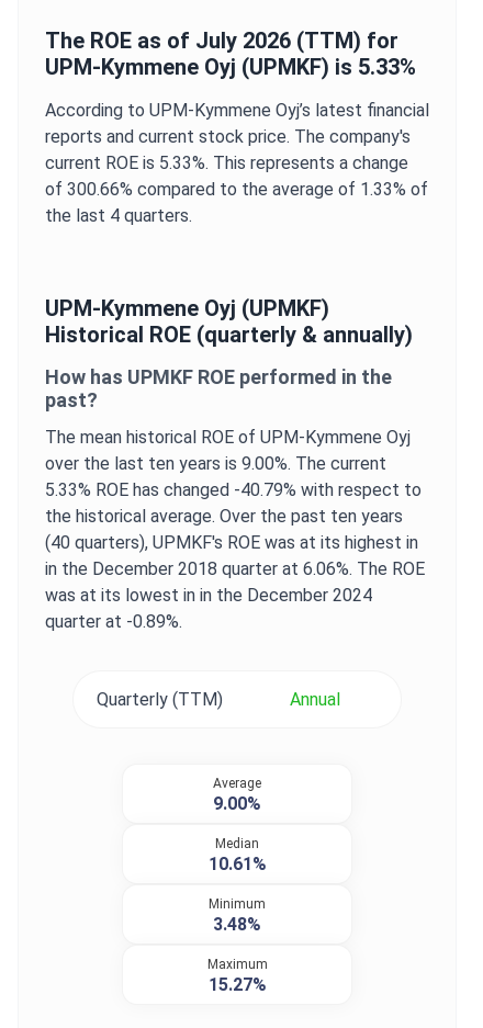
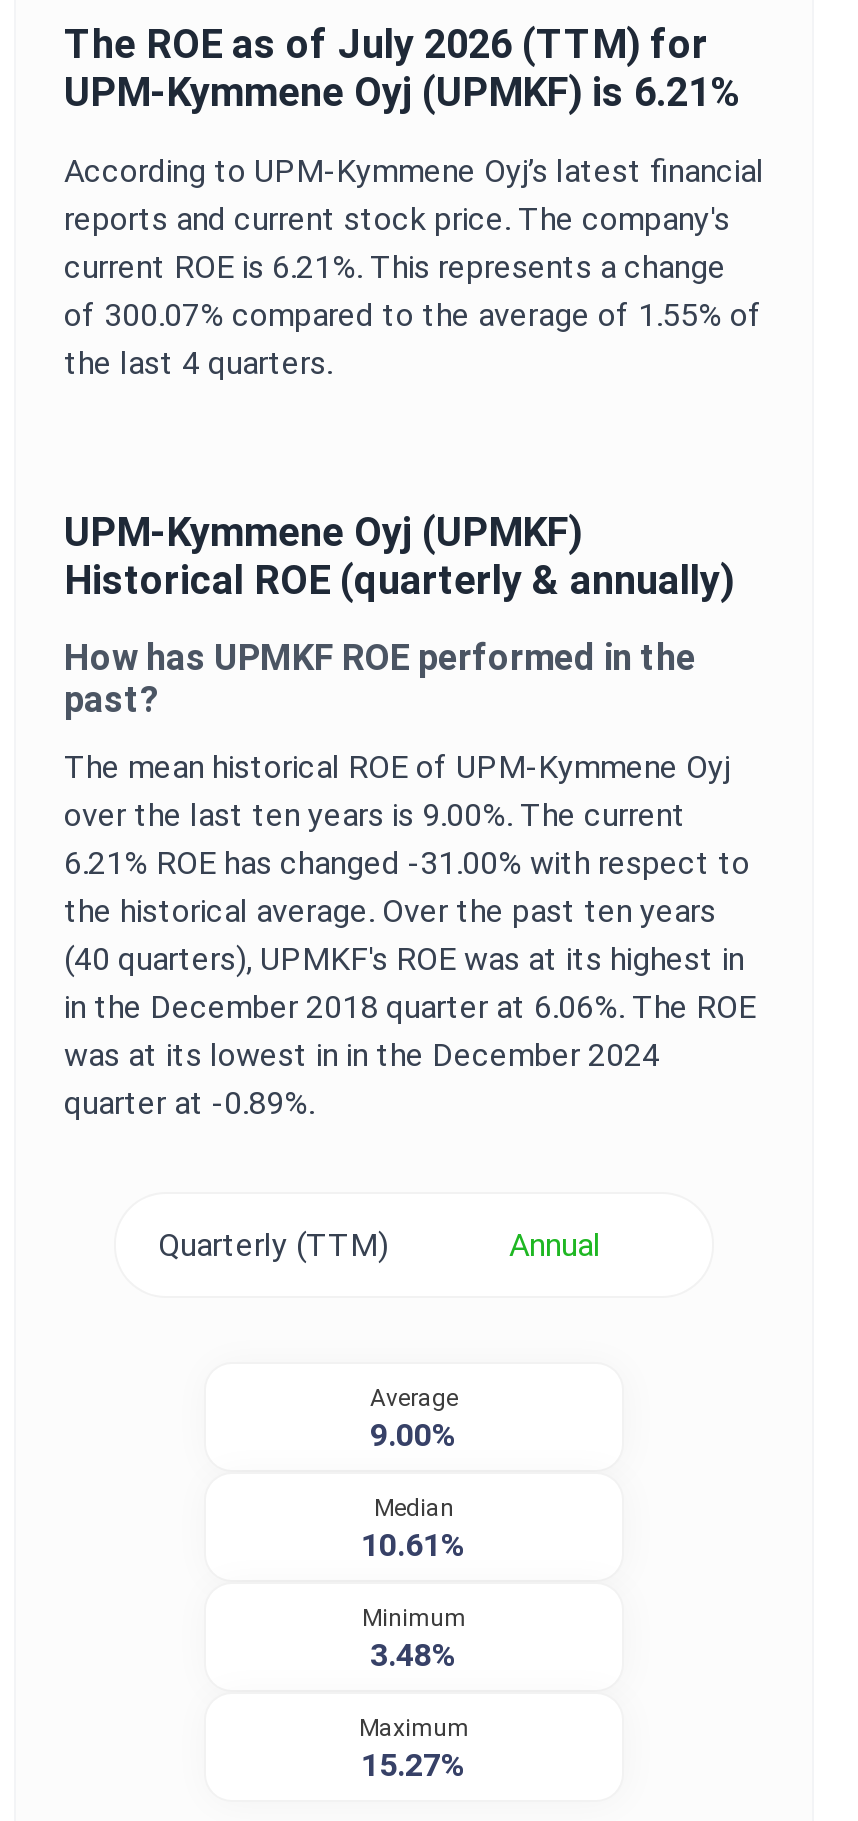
- UPM-Kymmene Oyj (UPMKF) is 5.33%
+ UPM-Kymmene Oyj (UPMKF) is 6.21%

- current ROE is 5.33%. This represents a change
+ current ROE is 6.21%. This represents a change

- of 300.66% compared to the average of 1.33% of
+ of 300.07% compared to the average of 1.55% of

- 5.33% ROE has changed -40.79% with respect to
+ 6.21% ROE has changed -31.00% with respect to
